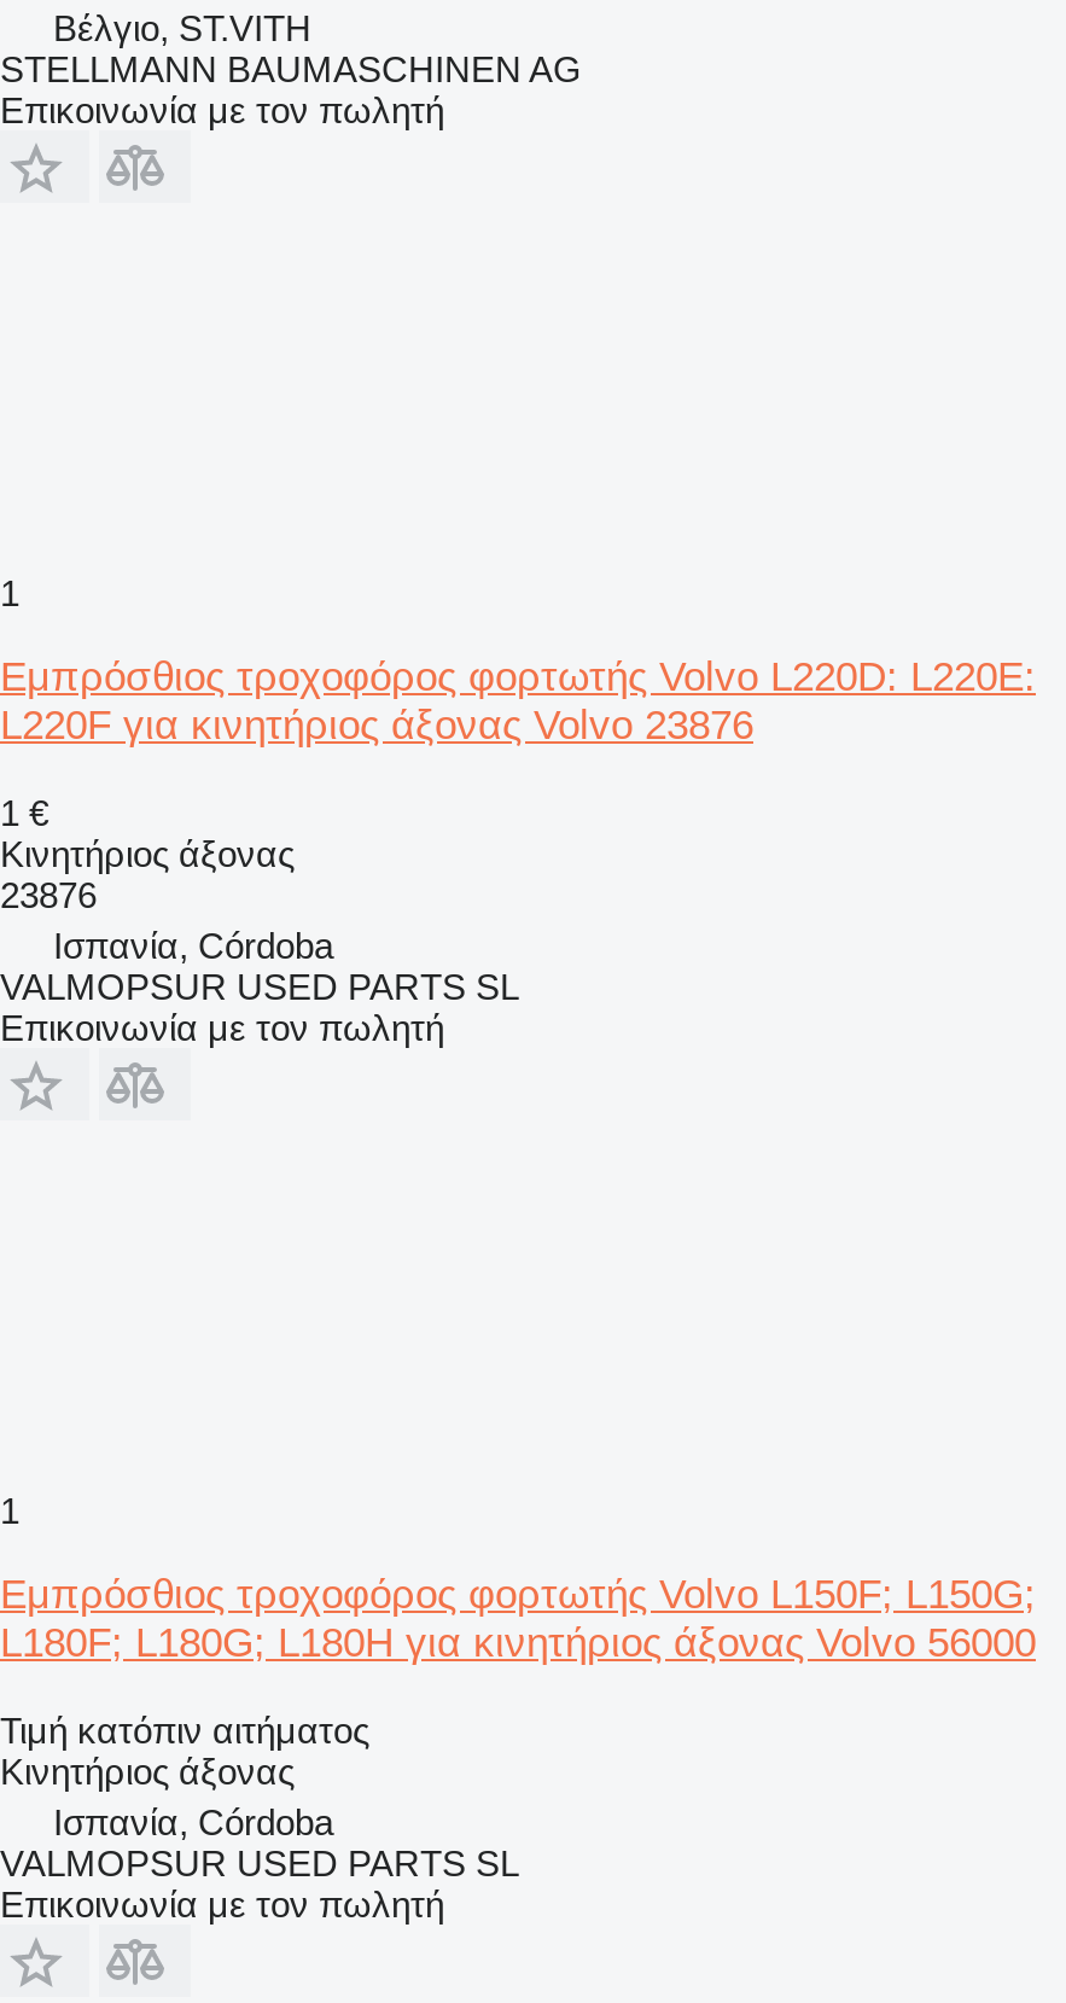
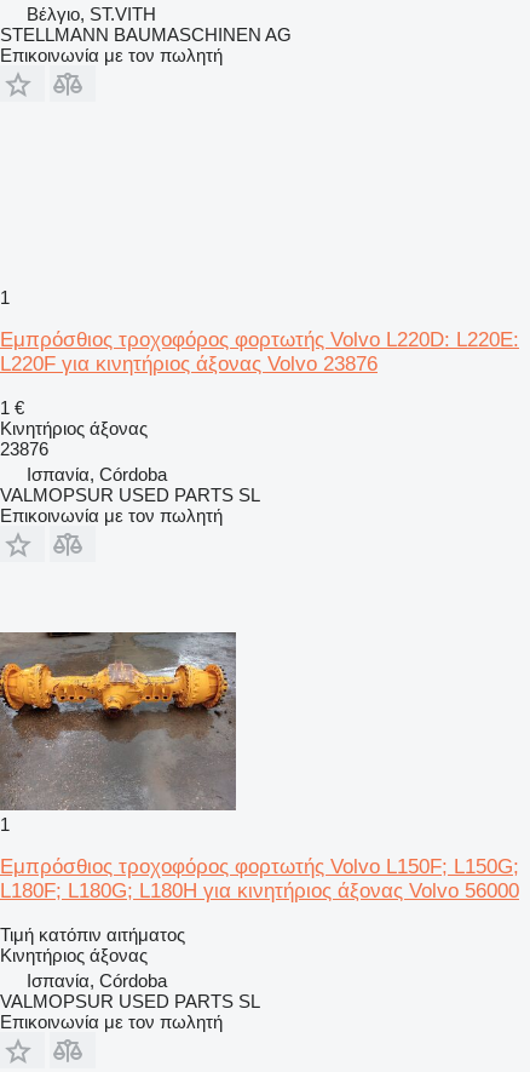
+ [image]
